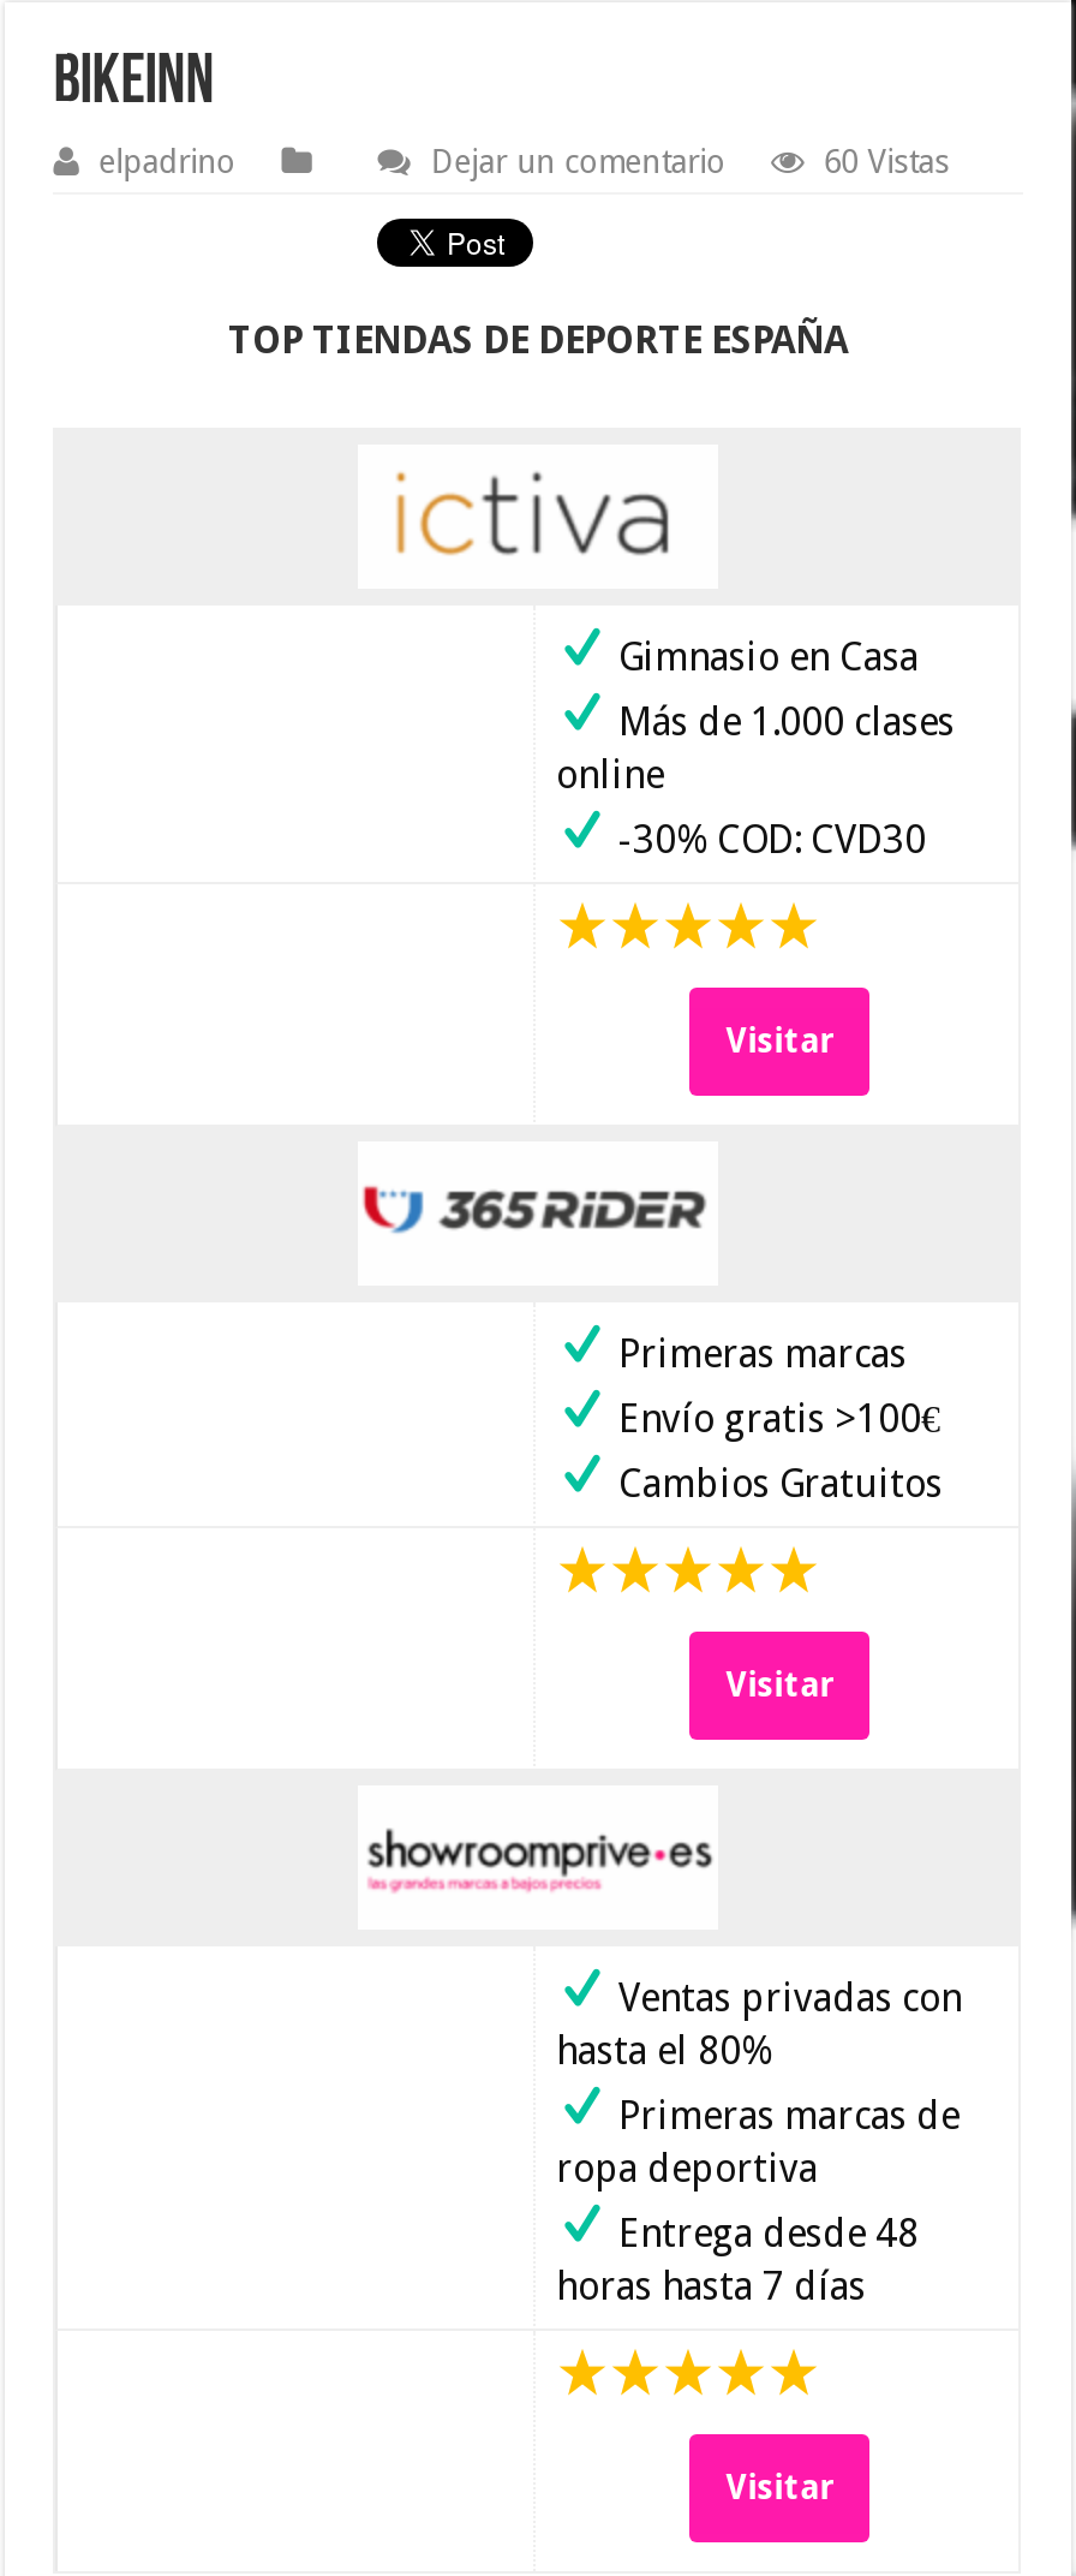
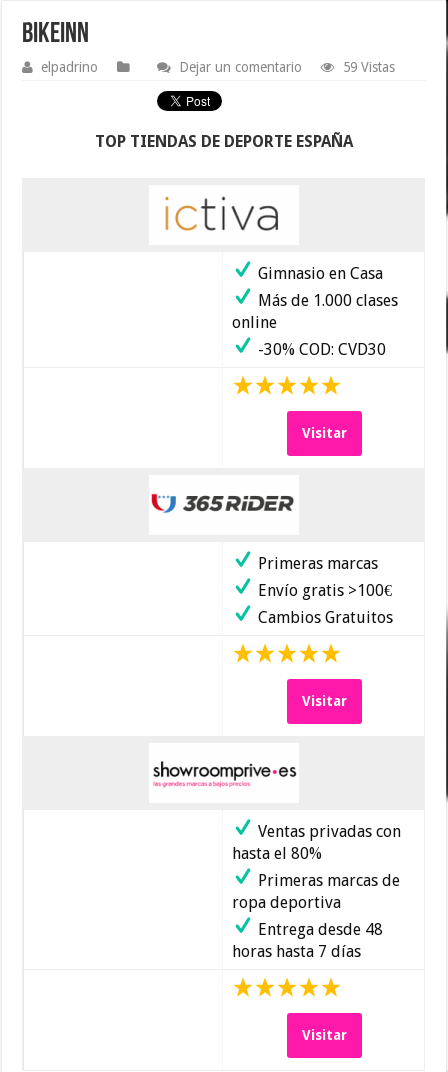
- 60 Vistas
+ 59 Vistas
